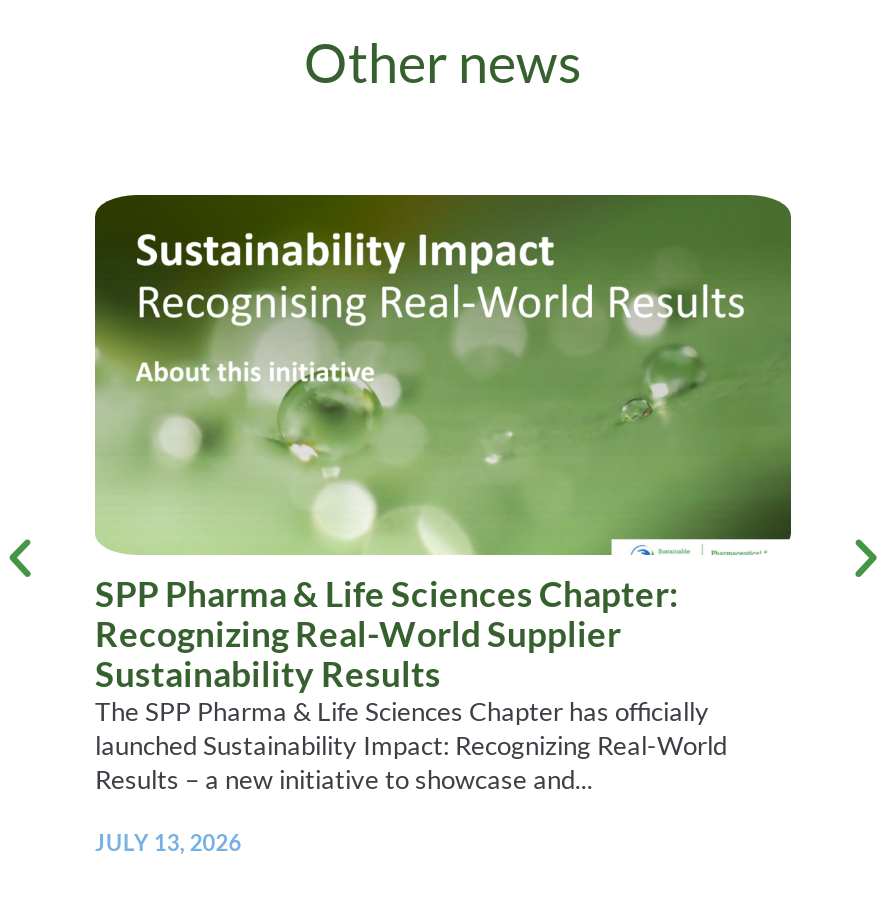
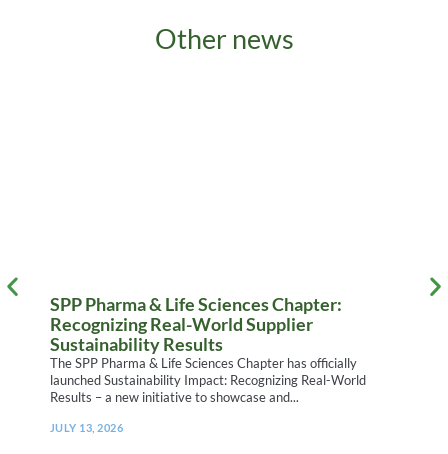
- [image]
